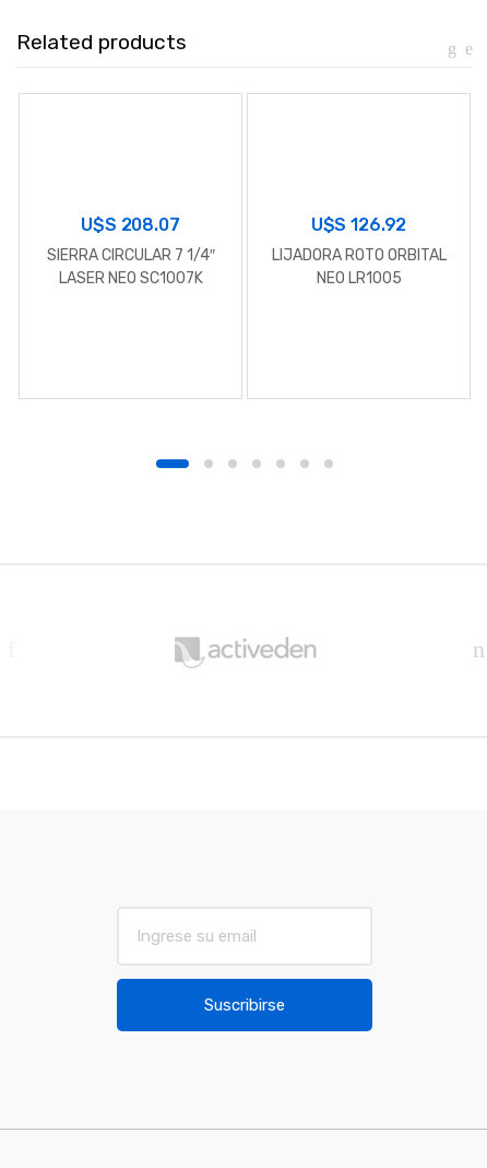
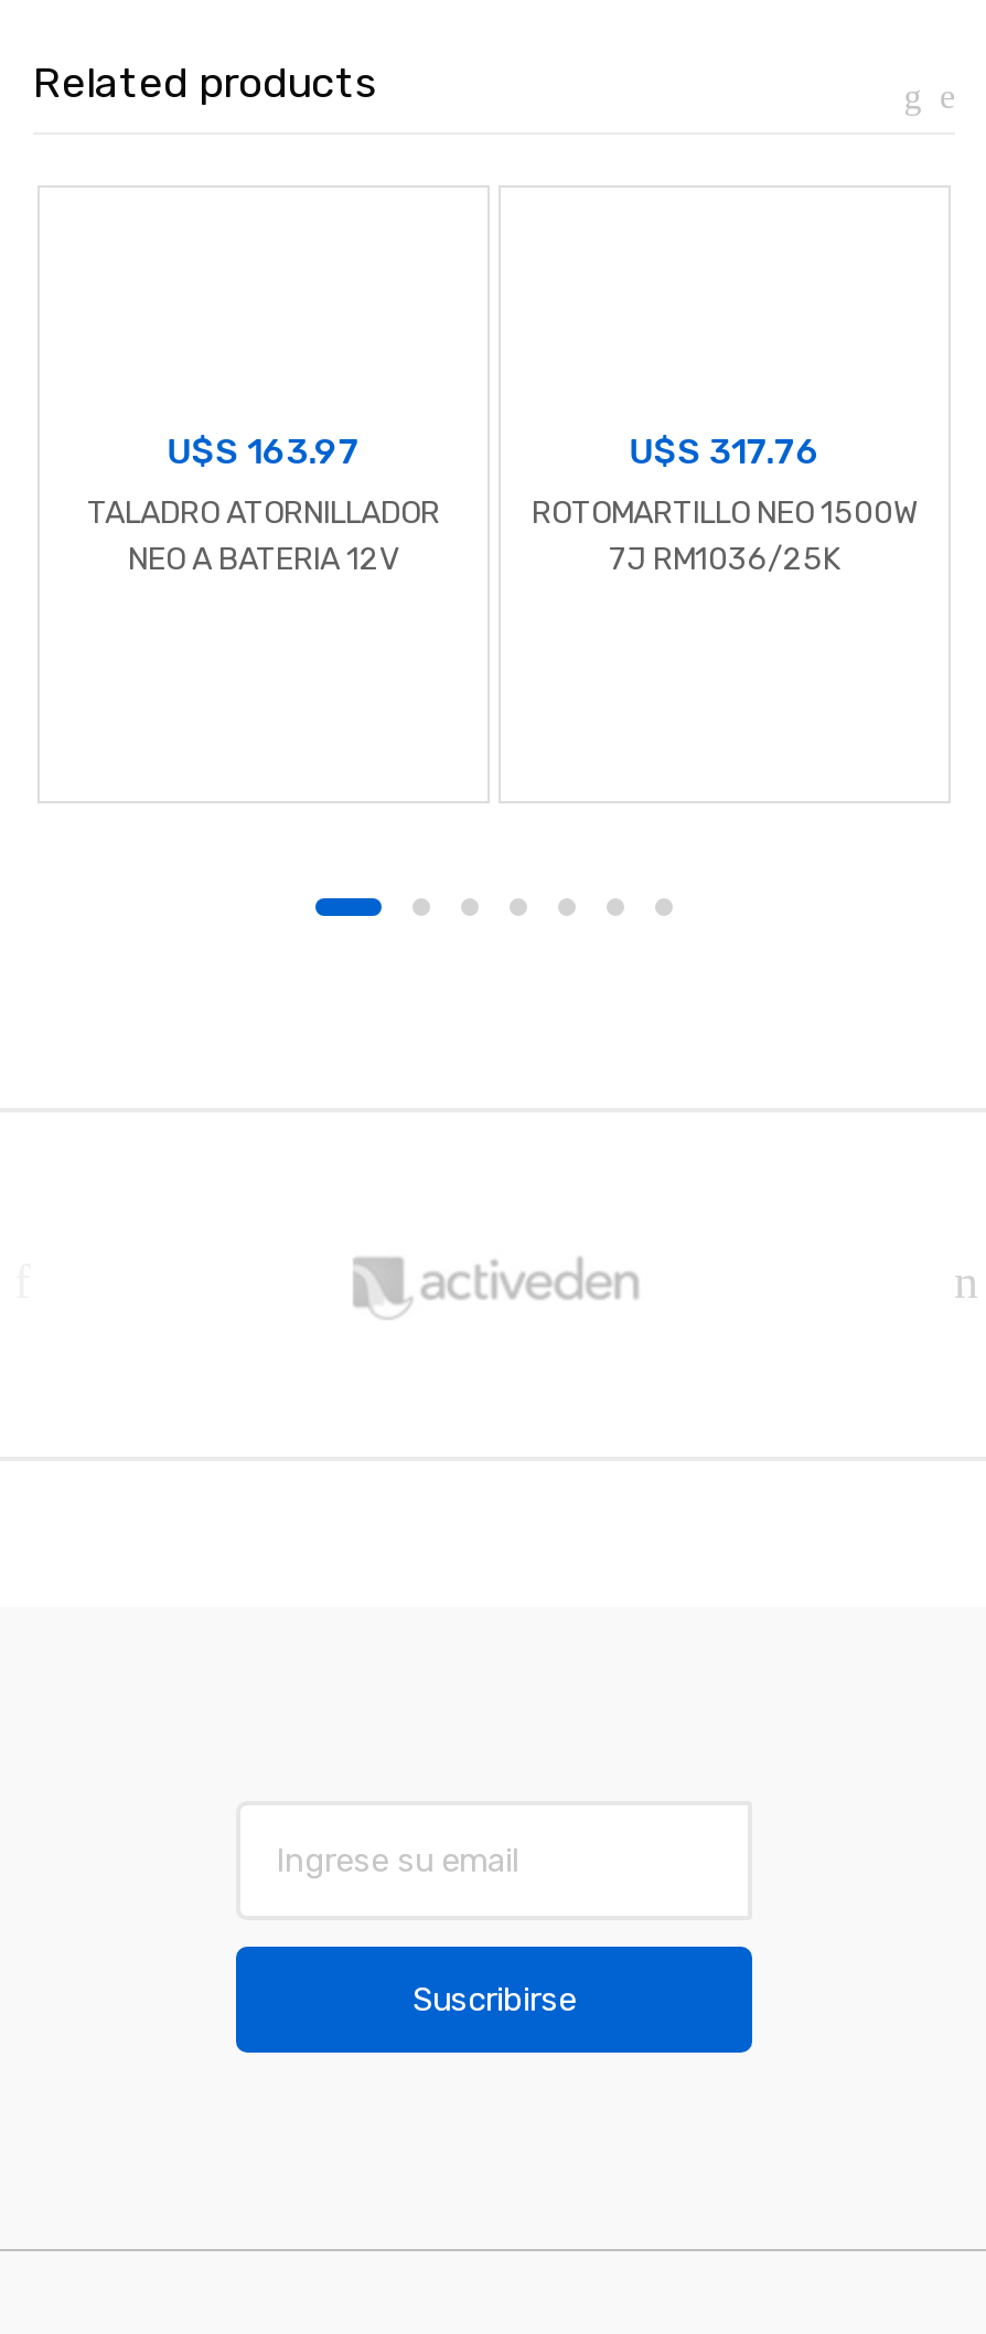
- U$S 208.07
+ U$S 163.97

- U$S 126.92
+ U$S 317.76

- SIERRA CIRCULAR 7 1/4″
- LASER NEO SC1007K
+ TALADRO ATORNILLADOR
+ NEO A BATERIA 12V

- LIJADORA ROTO ORBITAL
- NEO LR1005
+ ROTOMARTILLO NEO 1500W
+ 7J RM1036/25K
